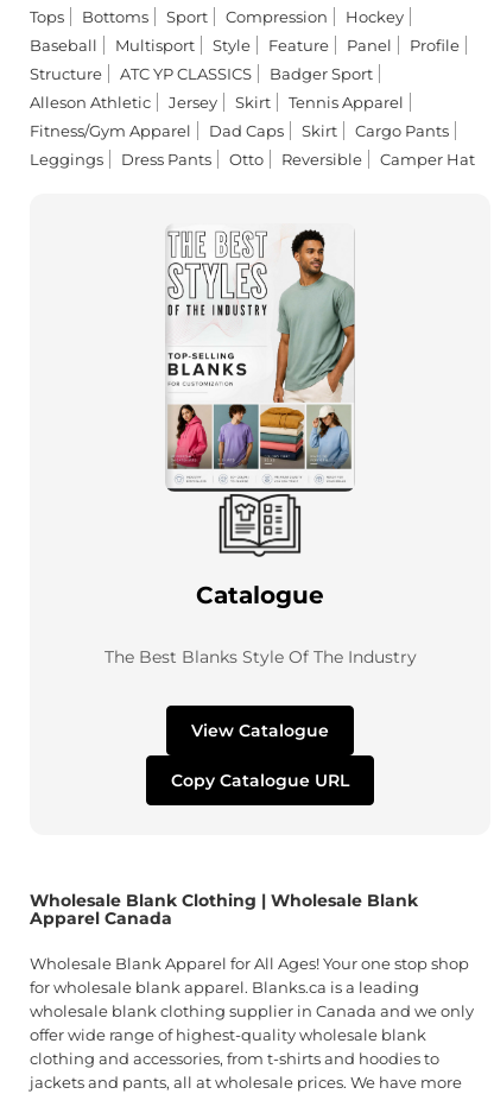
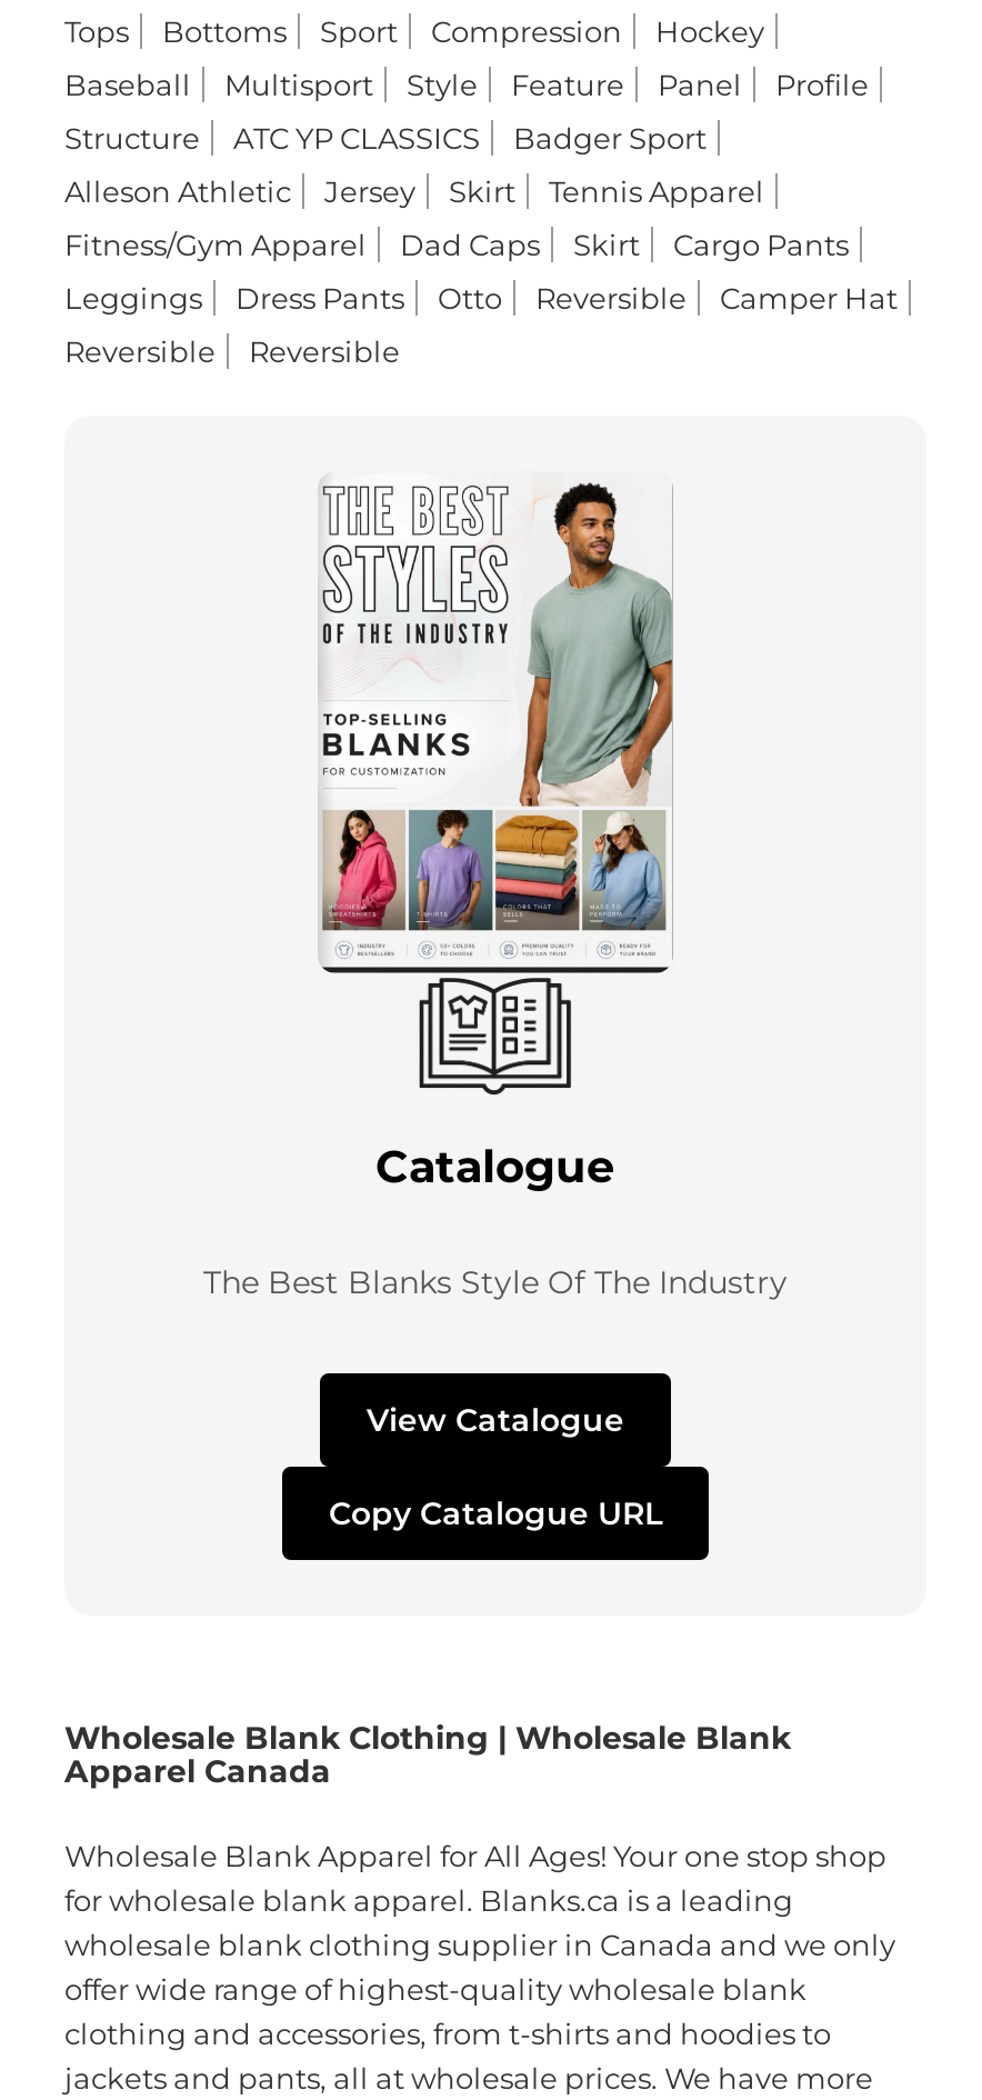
+ Reversible
+ Reversible
